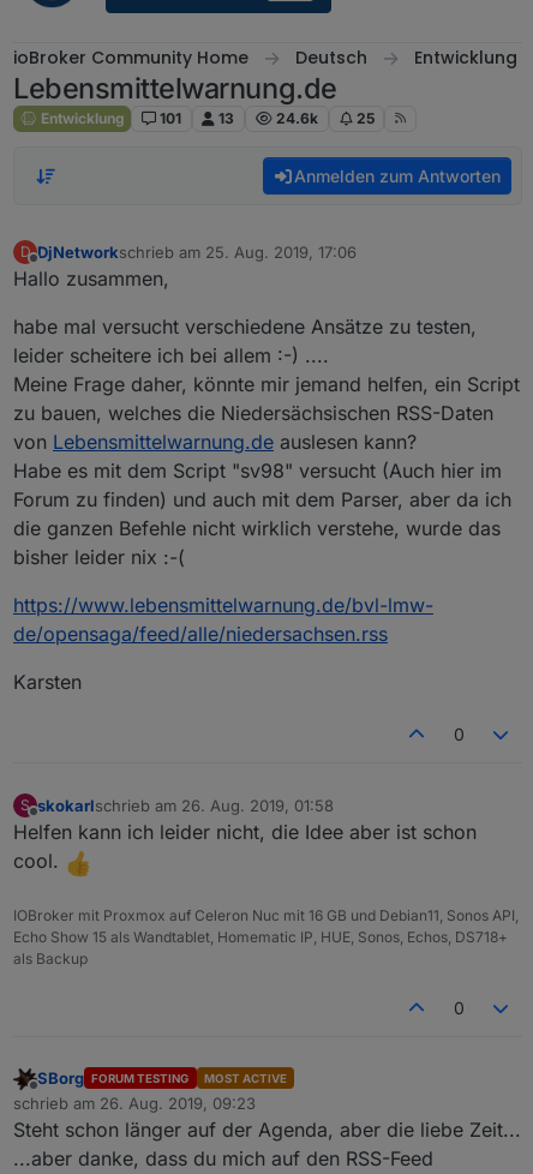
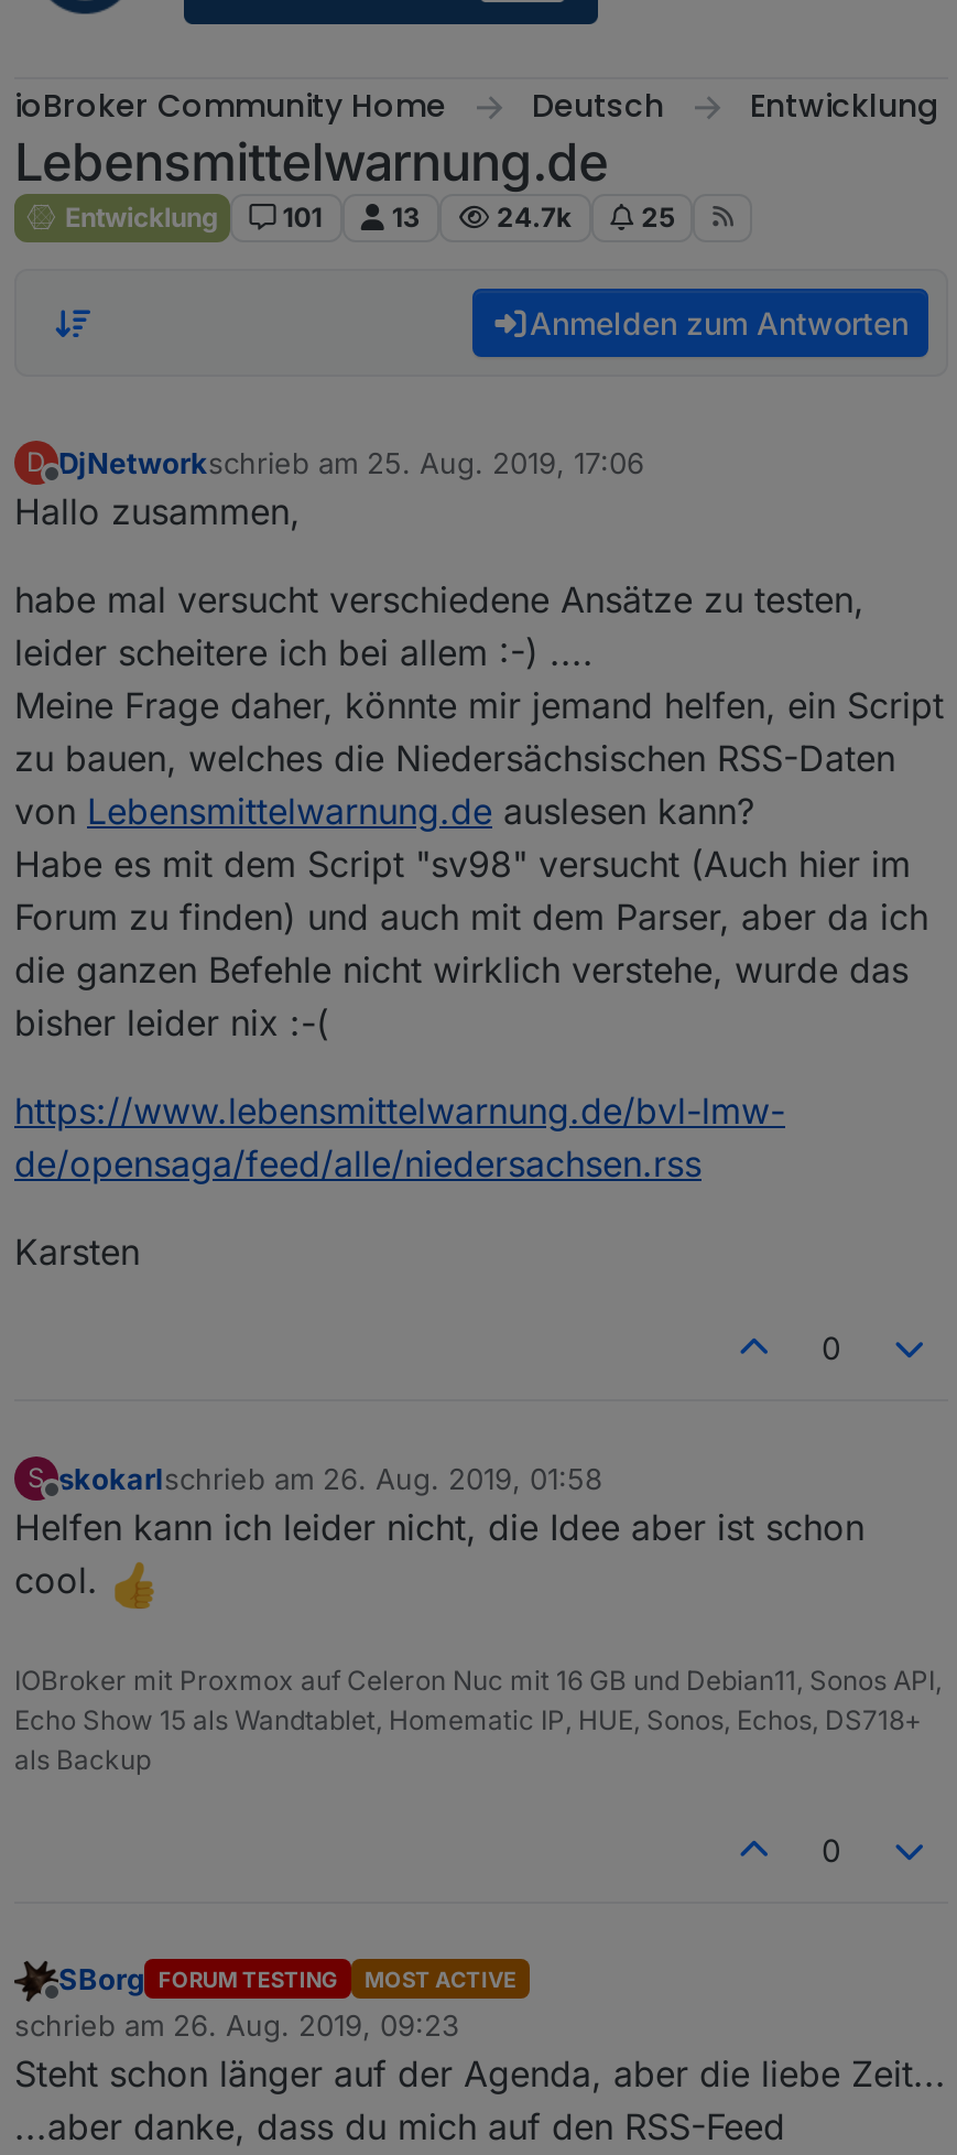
- 24.6k
+ 24.7k
